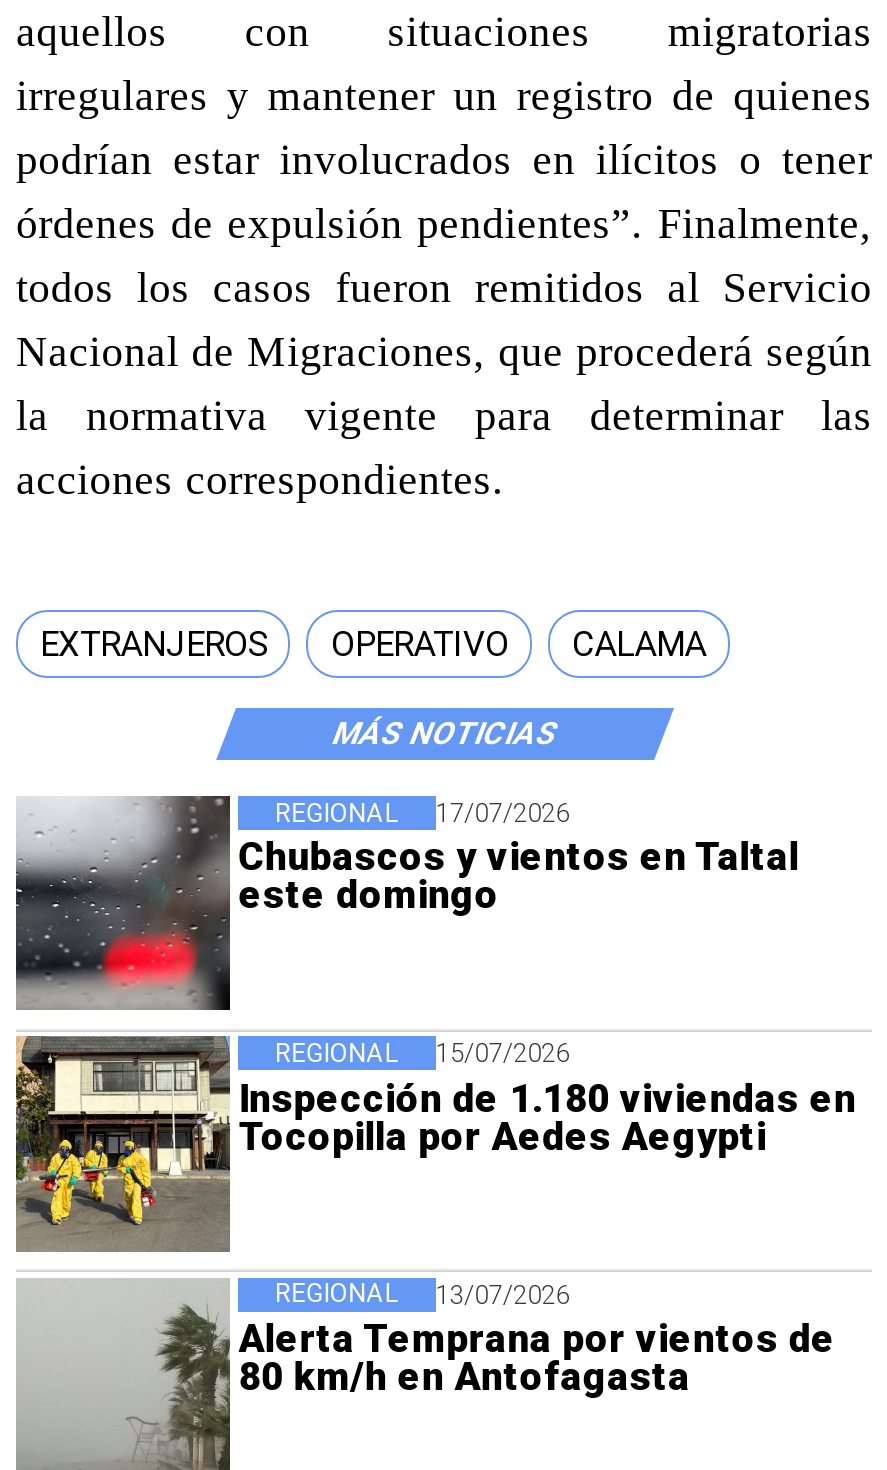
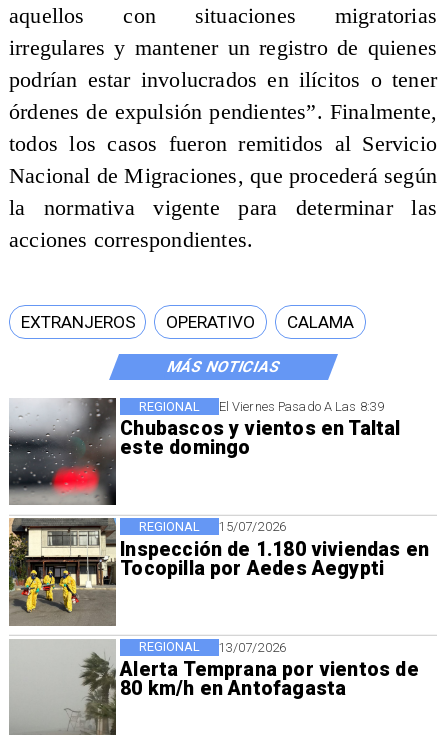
- 17/07/2026
+ El Viernes Pasado A Las 8:39
